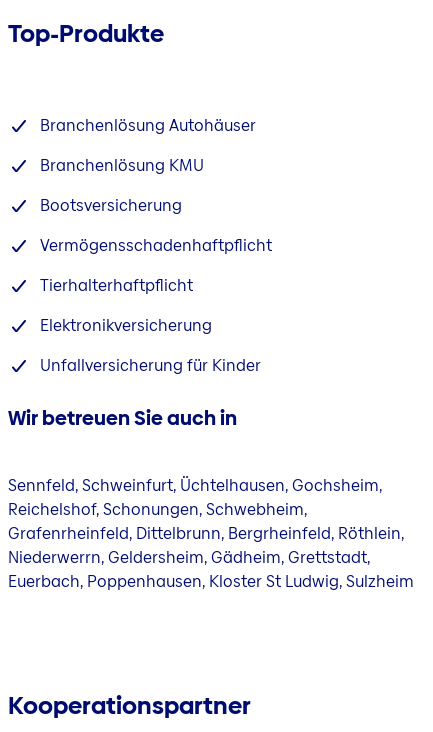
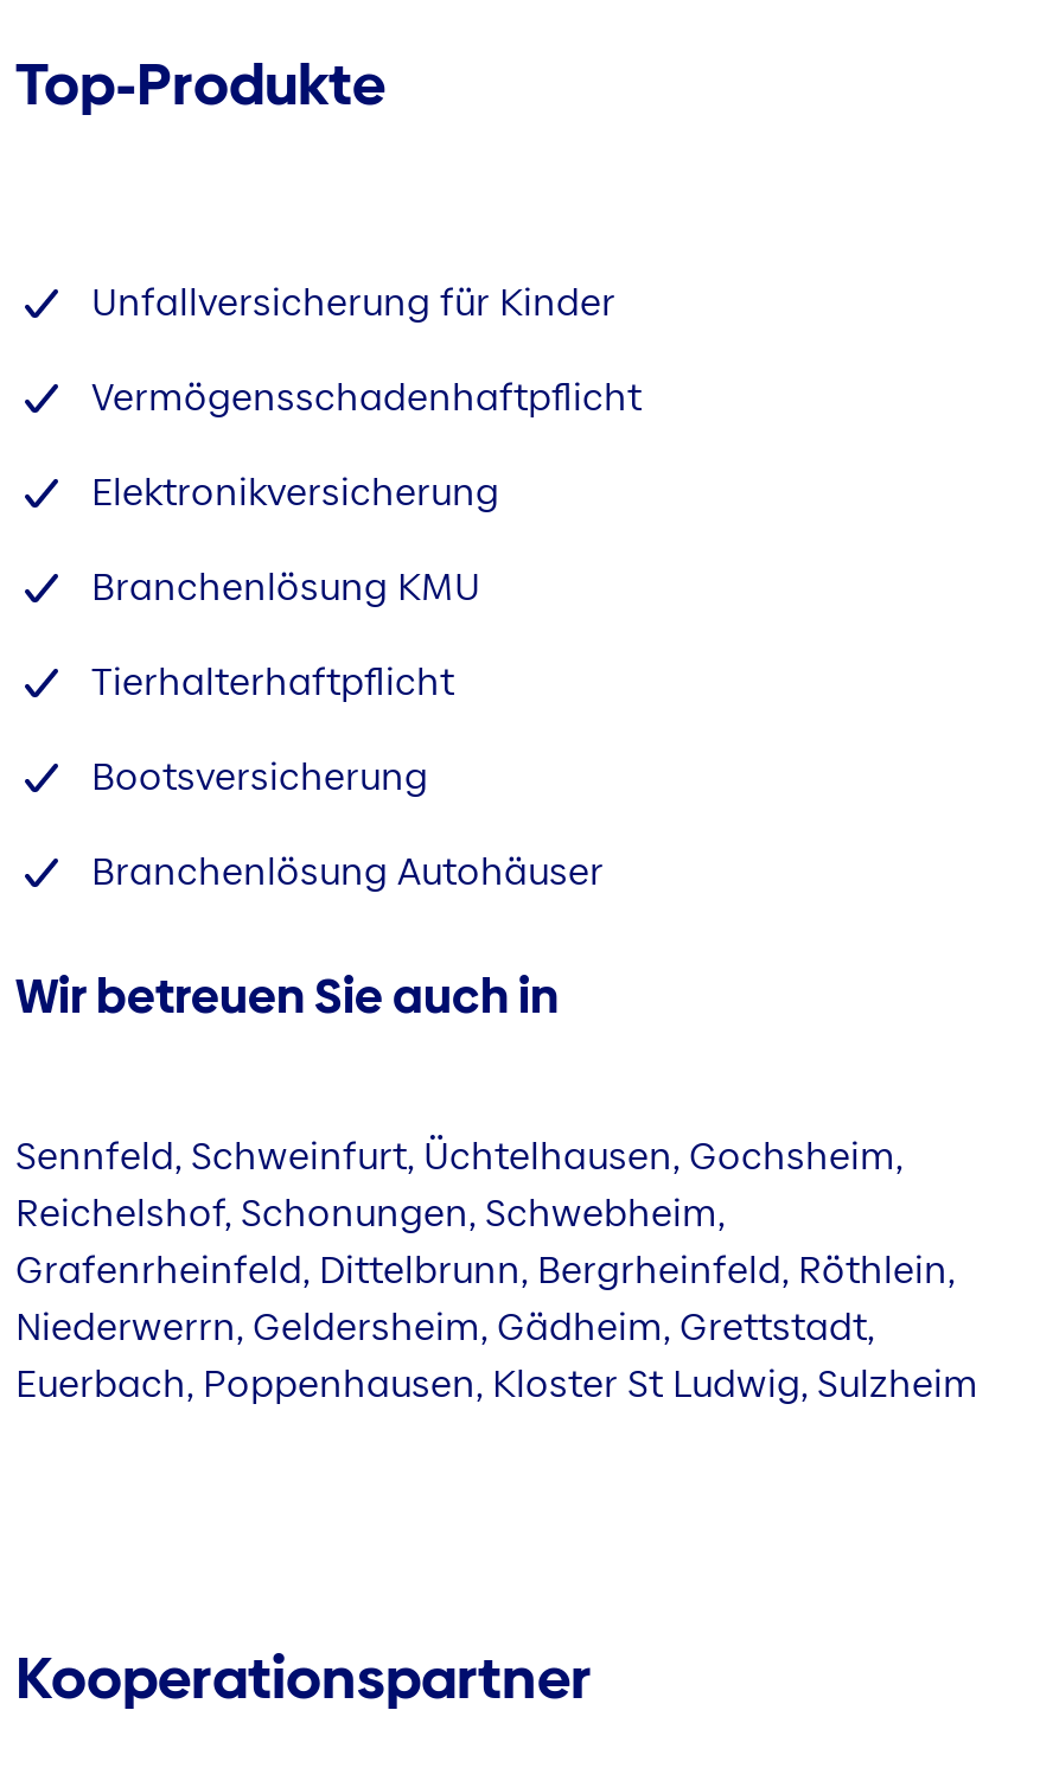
moved down: Branchenlösung Autohäuser

moved up: Branchenlösung KMU | Bootsversicherung | Vermögensschadenhaftpflicht | Tierhalterhaftpflicht | Elektronikversicherung | Unfallversicherung für Kinder
